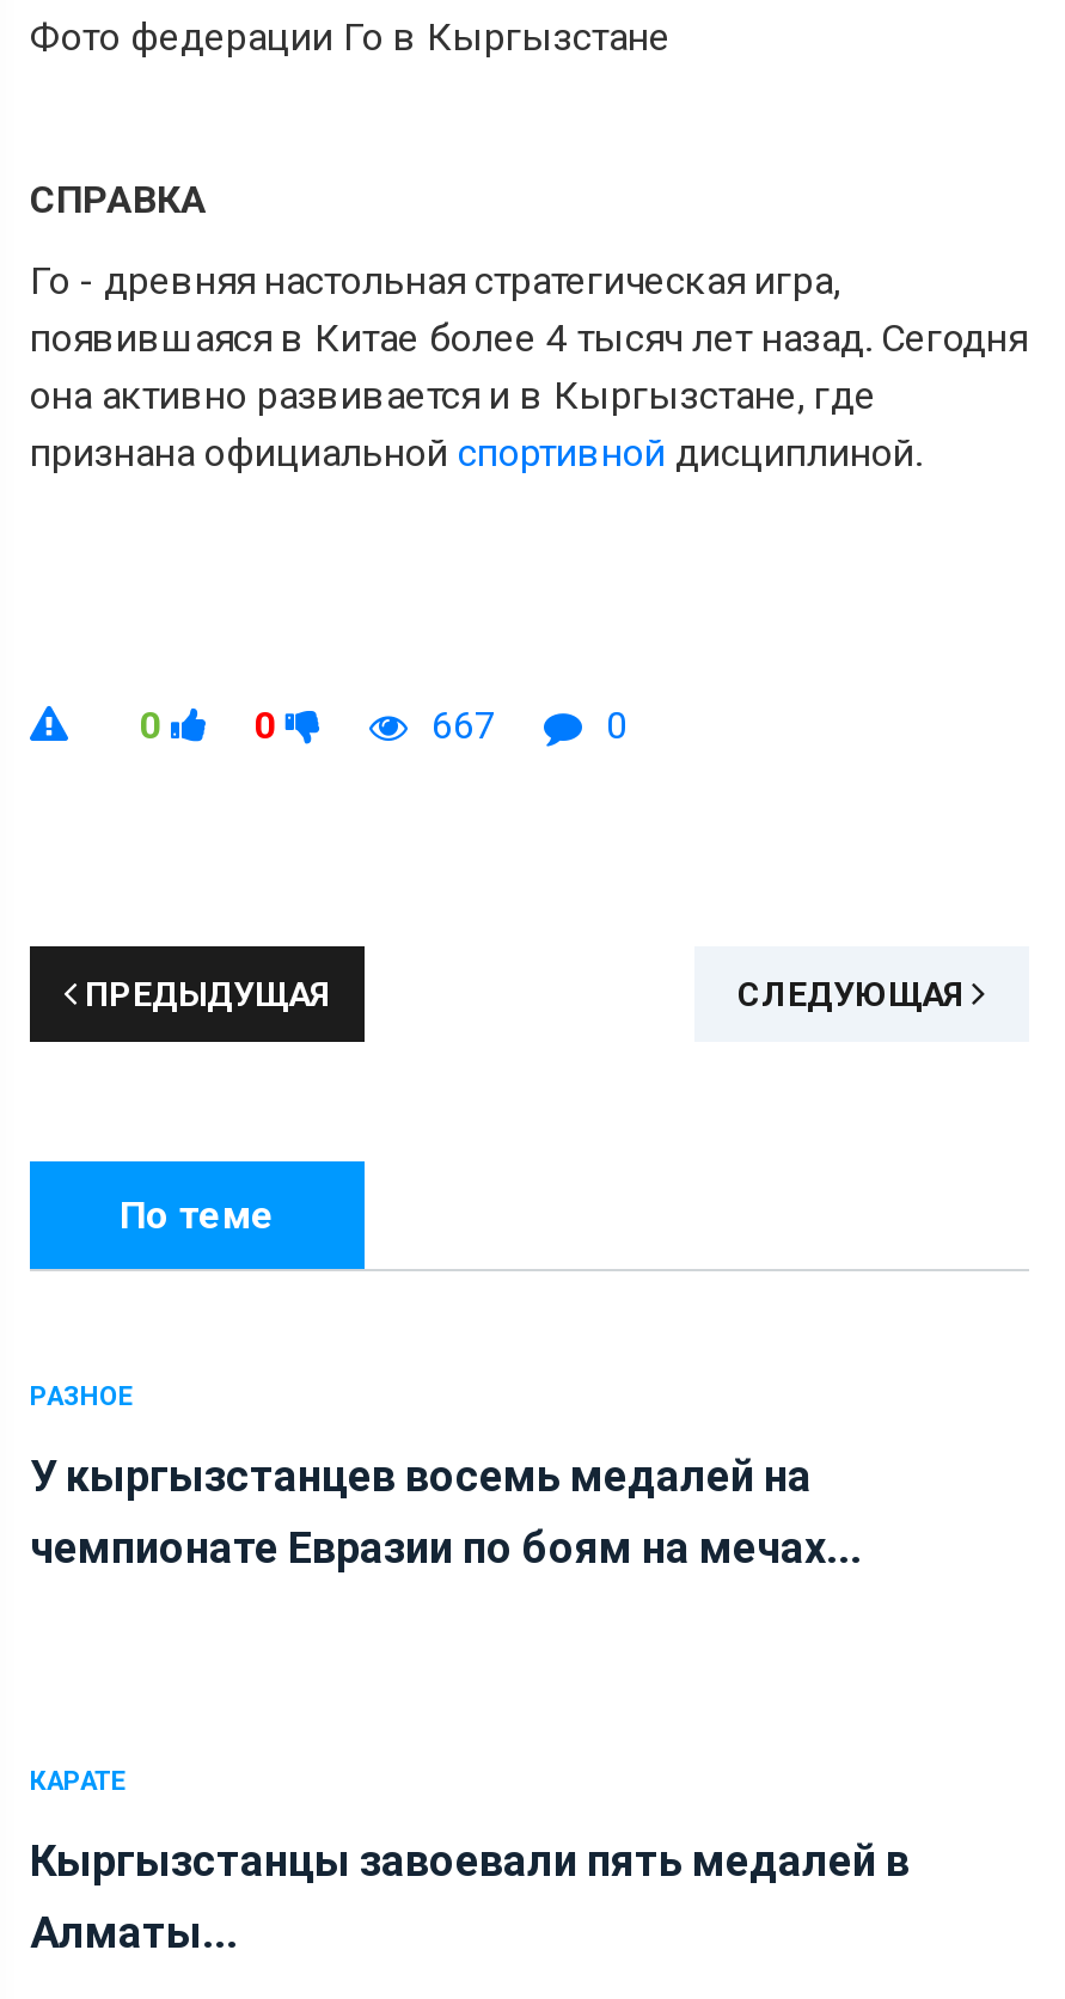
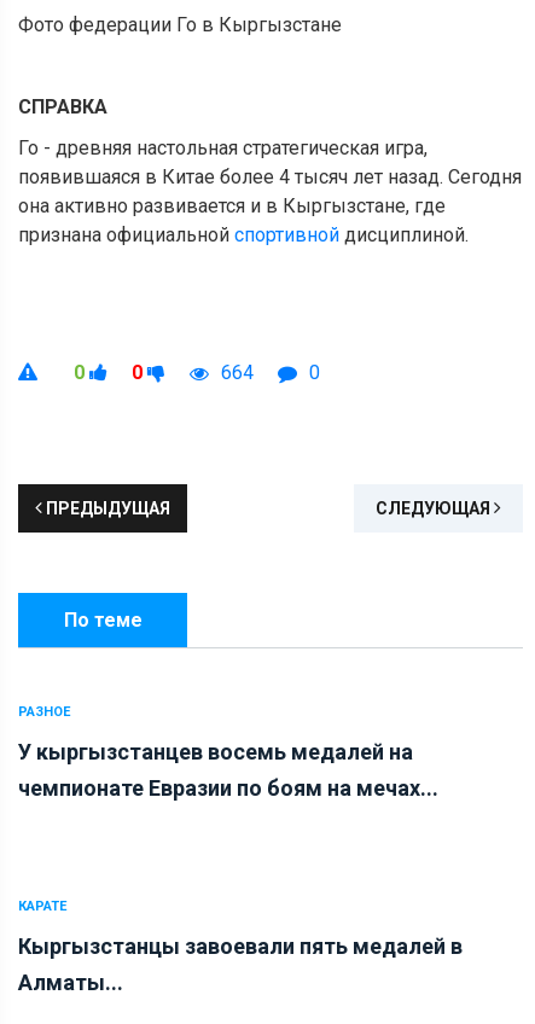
- 667
+ 664
